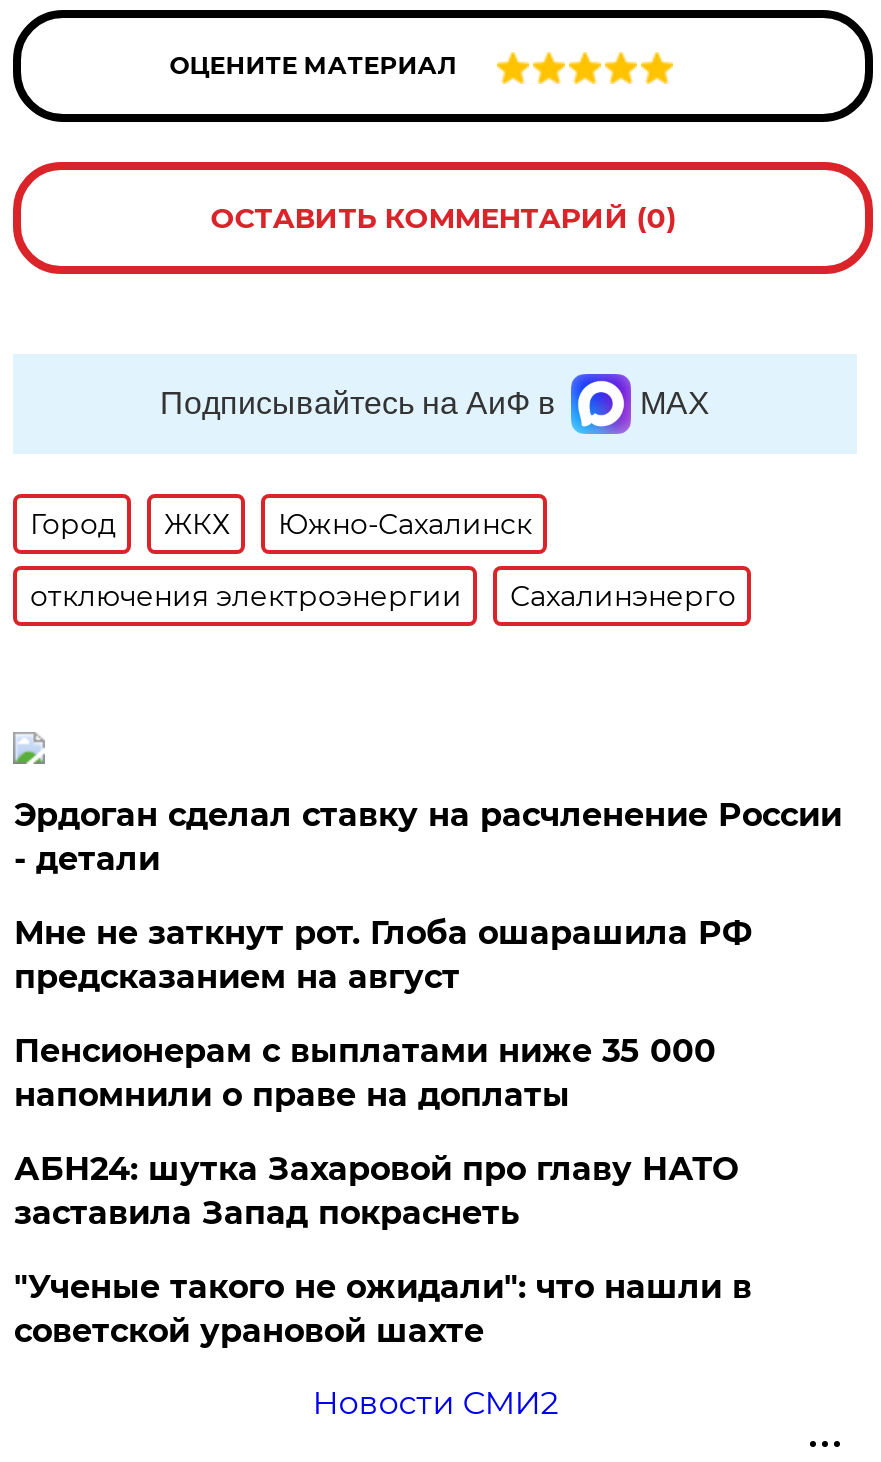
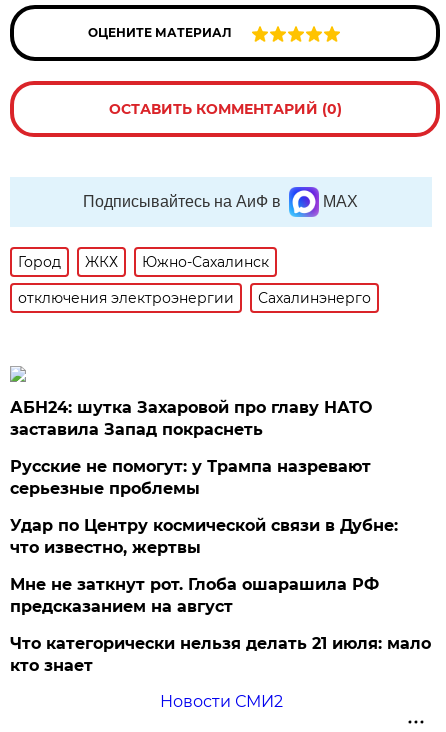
- Эрдоган сделал ставку на расчленение России
- - детали
- Пенсионерам с выплатами ниже 35 000
- напомнили о праве на доплаты

moved down: Мне не заткнут рот. Глоба ошарашила РФ | предсказанием на август

moved up: АБН24: шутка Захаровой про главу НАТО | заставила Запад покраснеть

- "Ученые такого не ожидали": что нашли в
- советской урановой шахте
+ Русские не помогут: у Трампа назревают
+ серьезные проблемы
+ Удар по Центру космической связи в Дубне:
+ что известно, жертвы
+ Что категорически нельзя делать 21 июля: мало
+ кто знает
